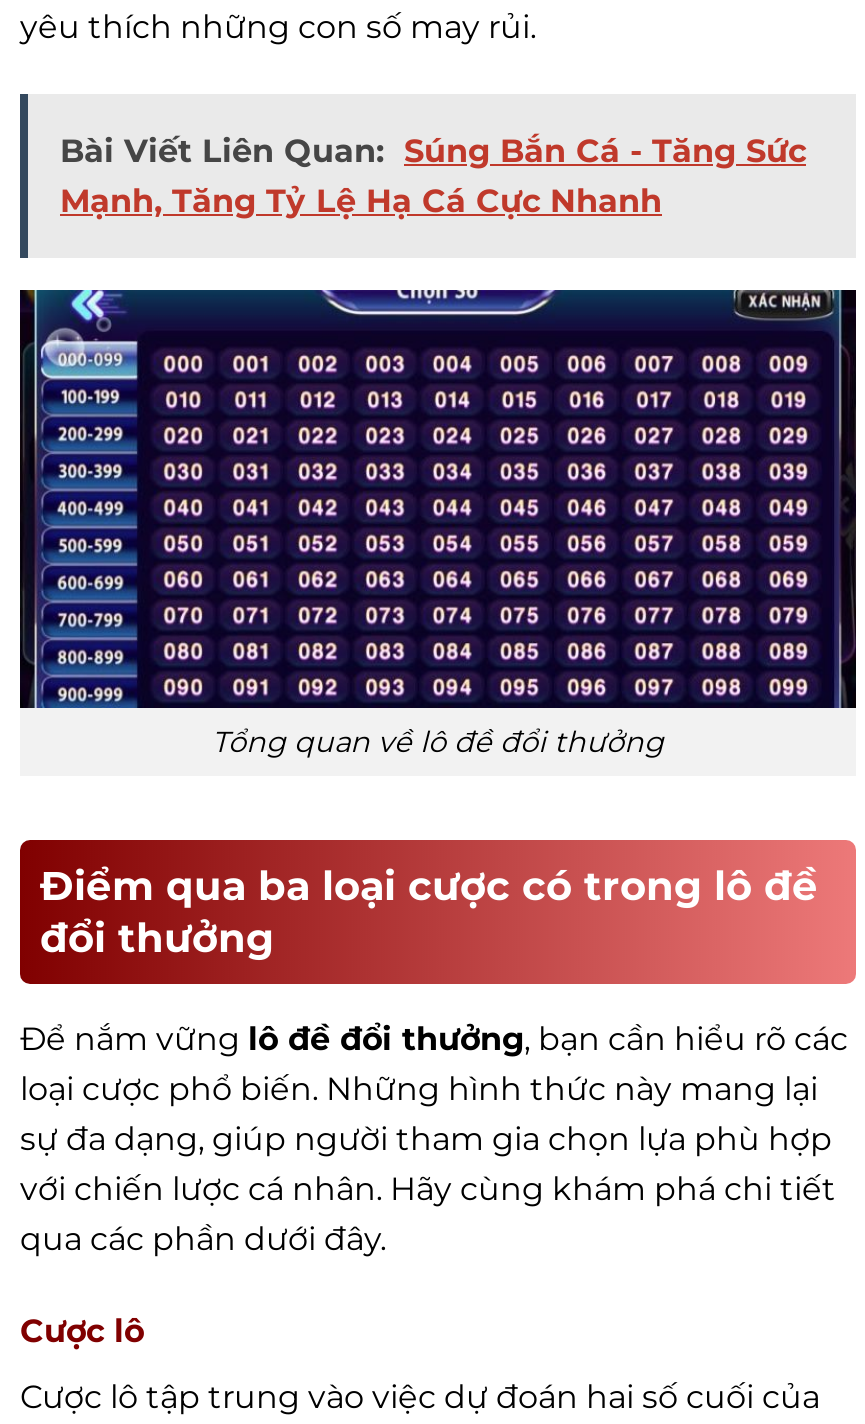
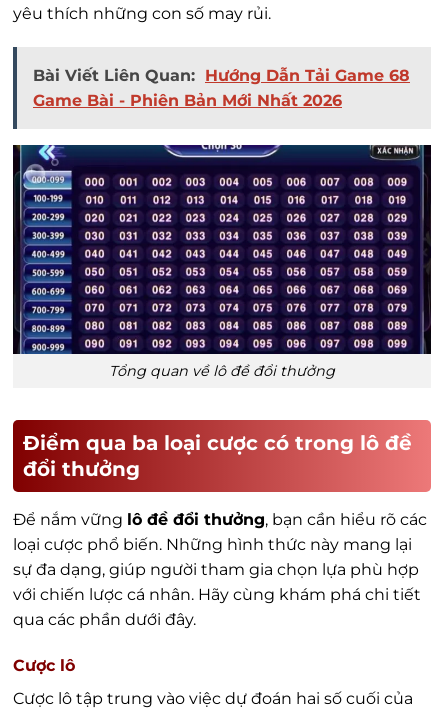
- Bài Viết Liên Quan: Súng Bắn Cá - Tăng Sức
- Mạnh, Tăng Tỷ Lệ Hạ Cá Cực Nhanh
+ Bài Viết Liên Quan: Hướng Dẫn Tải Game 68
+ Game Bài - Phiên Bản Mới Nhất 2026
